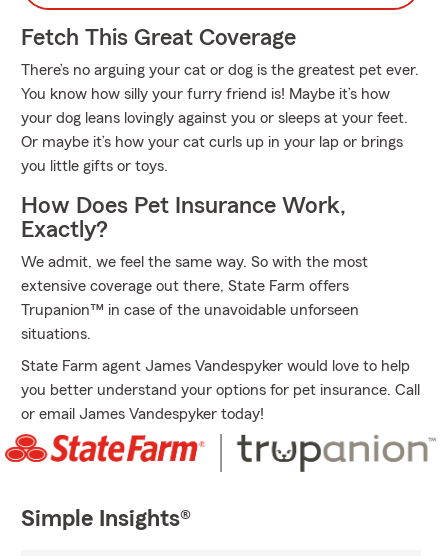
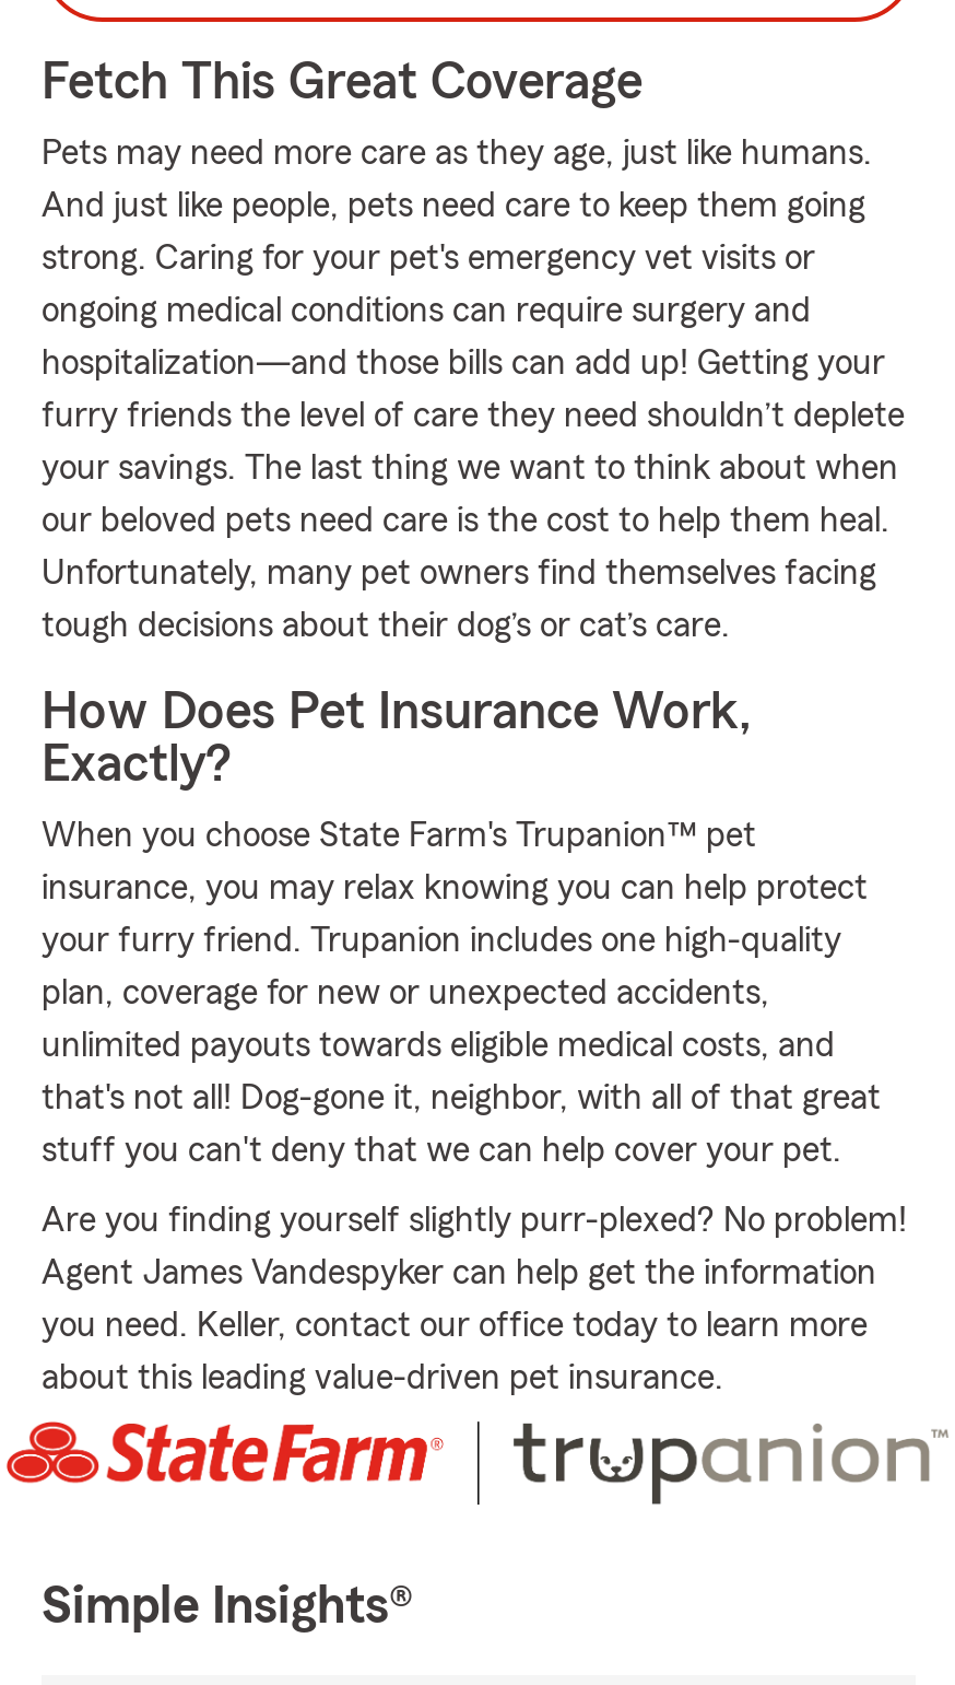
- There’s no arguing your cat or dog is the greatest pet ever.
- You know how silly your furry friend is! Maybe it’s how
- your dog leans lovingly against you or sleeps at your feet.
- Or maybe it’s how your cat curls up in your lap or brings
- you little gifts or toys.
+ Pets may need more care as they age, just like humans.
+ And just like people, pets need care to keep them going
+ strong. Caring for your pet's emergency vet visits or
+ ongoing medical conditions can require surgery and
+ hospitalization—and those bills can add up! Getting your
+ furry friends the level of care they need shouldn’t deplete
+ your savings. The last thing we want to think about when
+ our beloved pets need care is the cost to help them heal.
+ Unfortunately, many pet owners find themselves facing
+ tough decisions about their dog’s or cat’s care.

- We admit, we feel the same way. So with the most
- extensive coverage out there, State Farm offers
- Trupanion™ in case of the unavoidable unforseen
- situations.
- State Farm agent James Vandespyker would love to help
- you better understand your options for pet insurance. Call
- or email James Vandespyker today!
+ When you choose State Farm's Trupanion™ pet
+ insurance, you may relax knowing you can help protect
+ your furry friend. Trupanion includes one high-quality
+ plan, coverage for new or unexpected accidents,
+ unlimited payouts towards eligible medical costs, and
+ that's not all! Dog-gone it, neighbor, with all of that great
+ stuff you can't deny that we can help cover your pet.
+ Are you finding yourself slightly purr-plexed? No problem!
+ Agent James Vandespyker can help get the information
+ you need. Keller, contact our office today to learn more
+ about this leading value-driven pet insurance.
